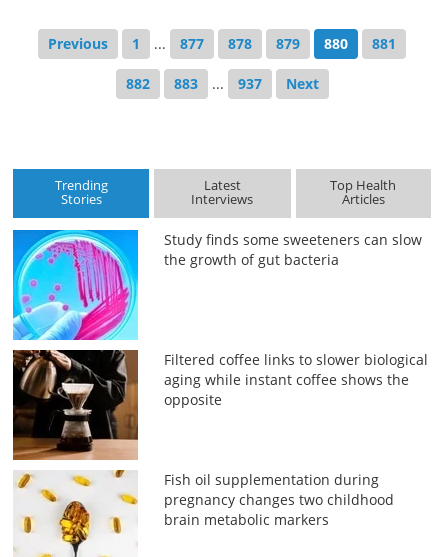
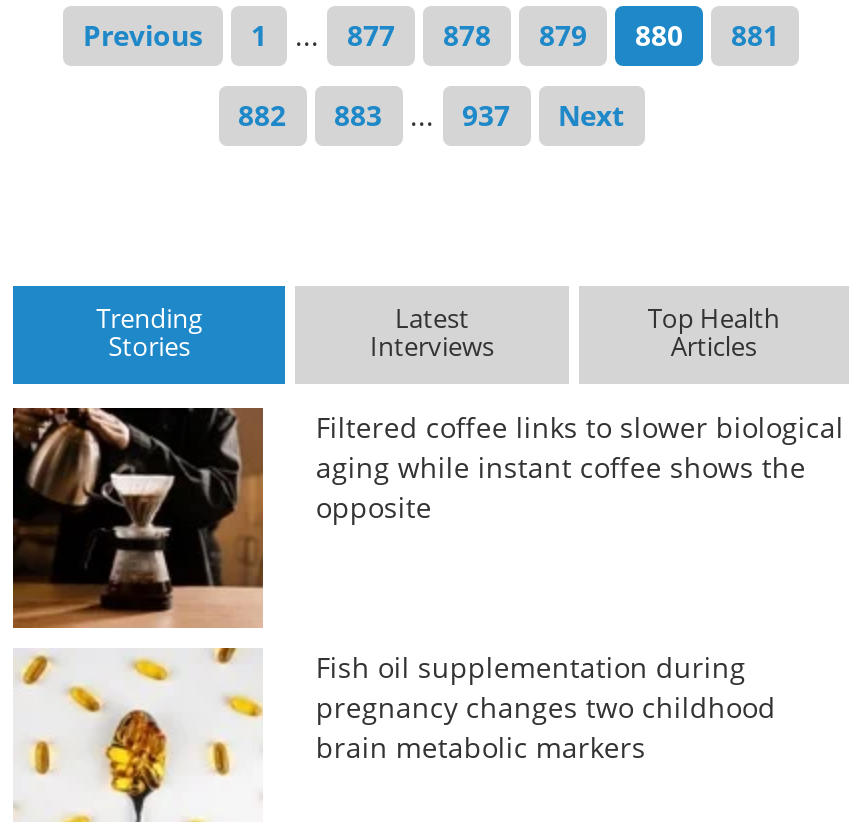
- [image]
- Study finds some sweeteners can slow
- the growth of gut bacteria
